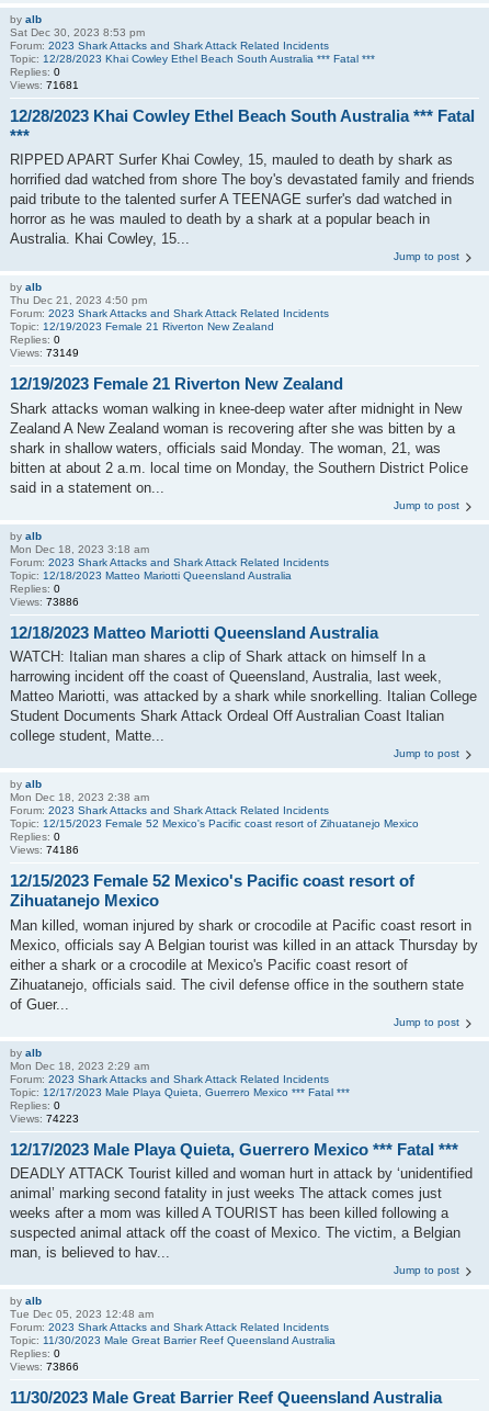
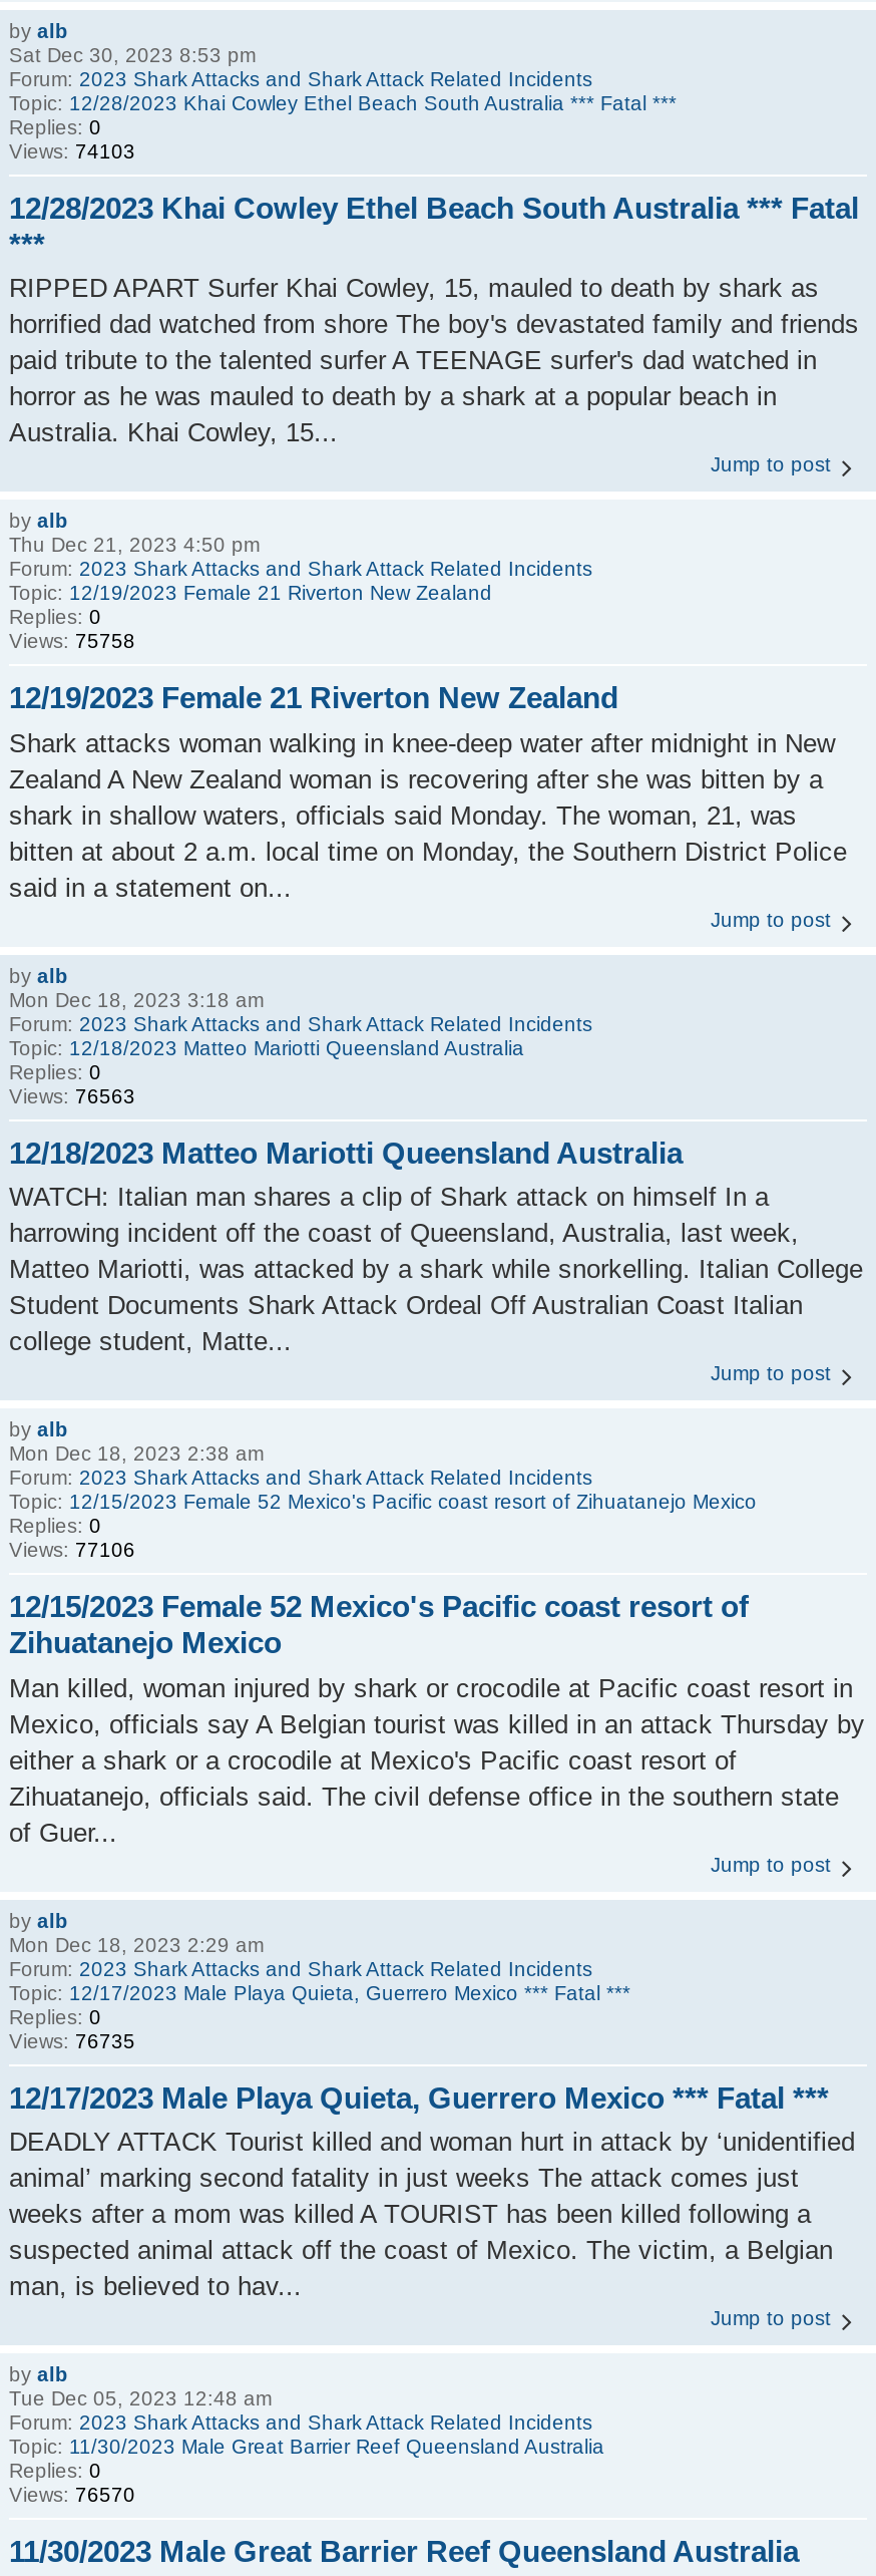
- Views: 71681
+ Views: 74103

- Views: 73149
+ Views: 75758

- Views: 73886
+ Views: 76563

- Views: 74186
+ Views: 77106

- Views: 74223
+ Views: 76735

- Views: 73866
+ Views: 76570
